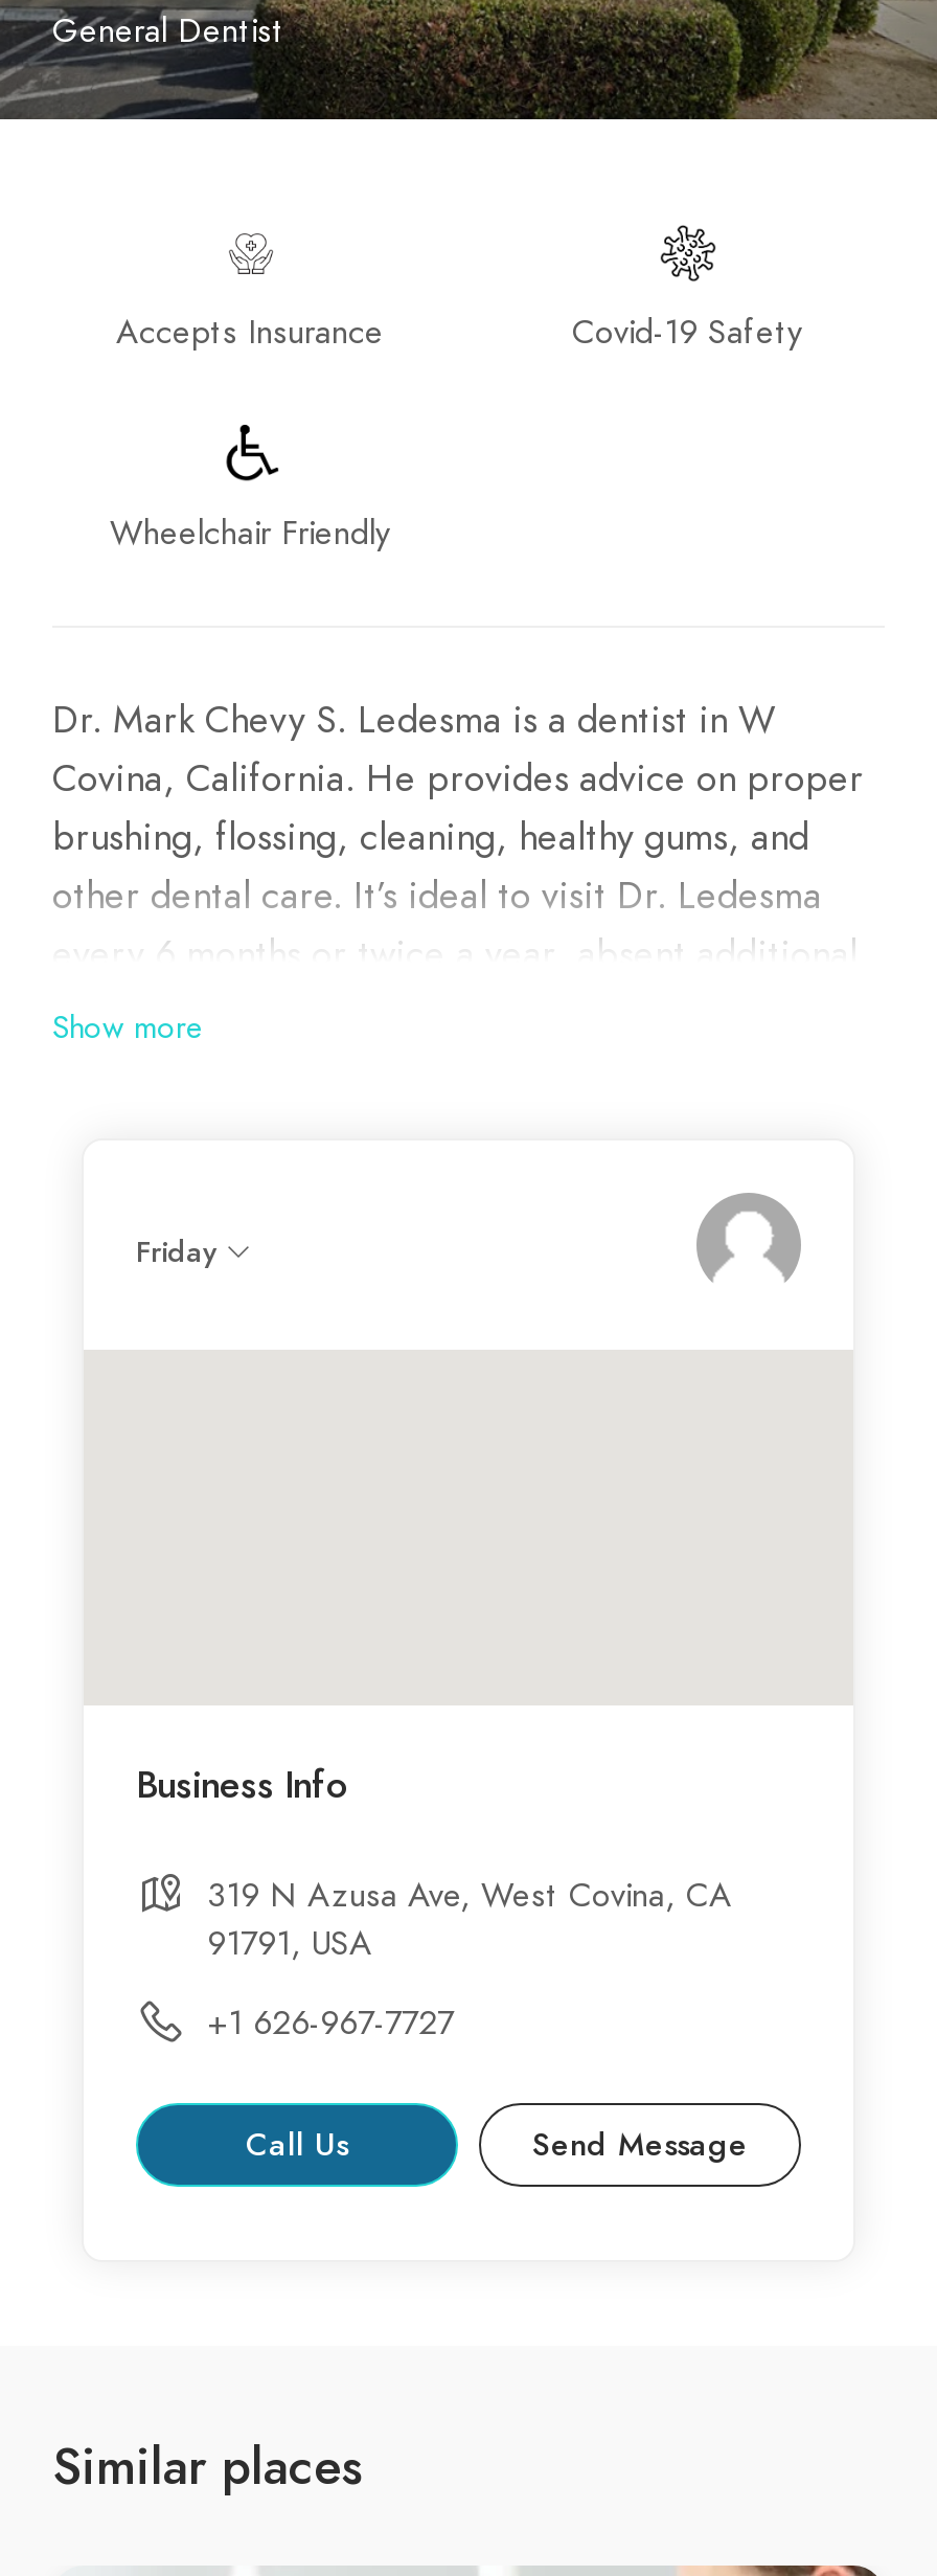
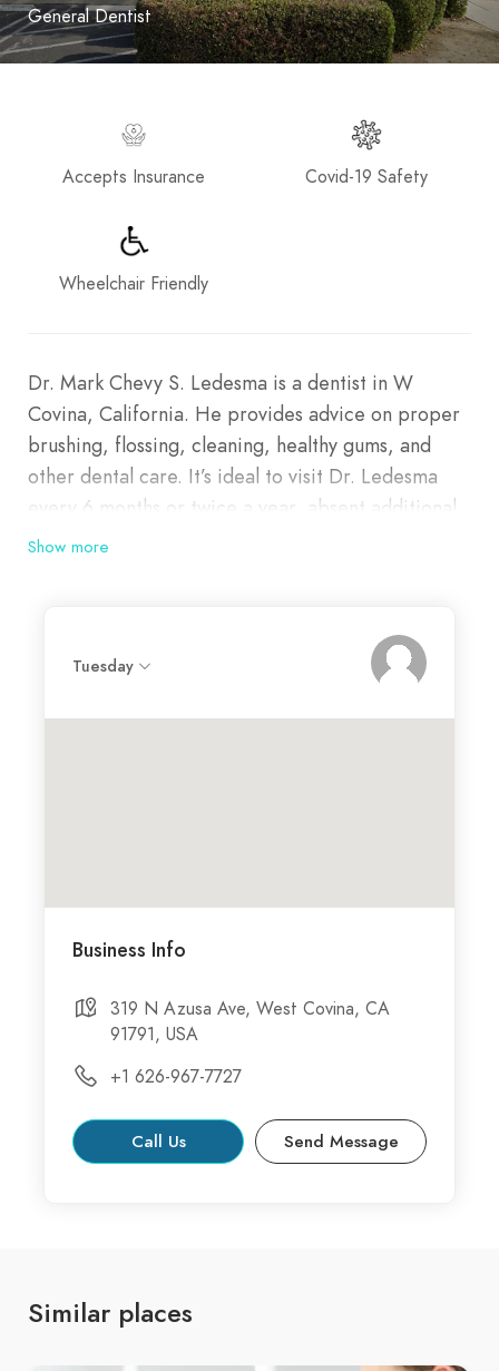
- Friday
+ Tuesday
